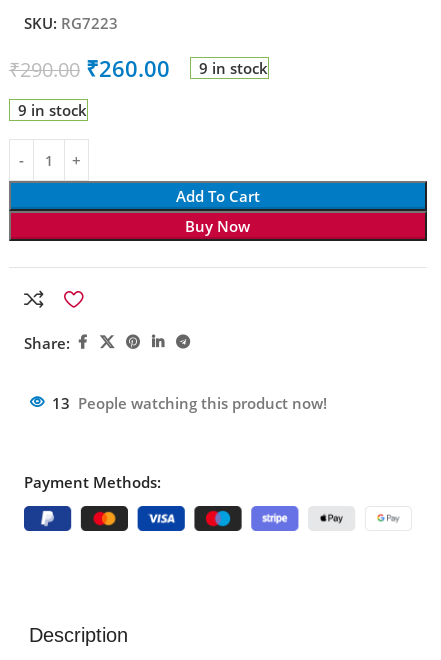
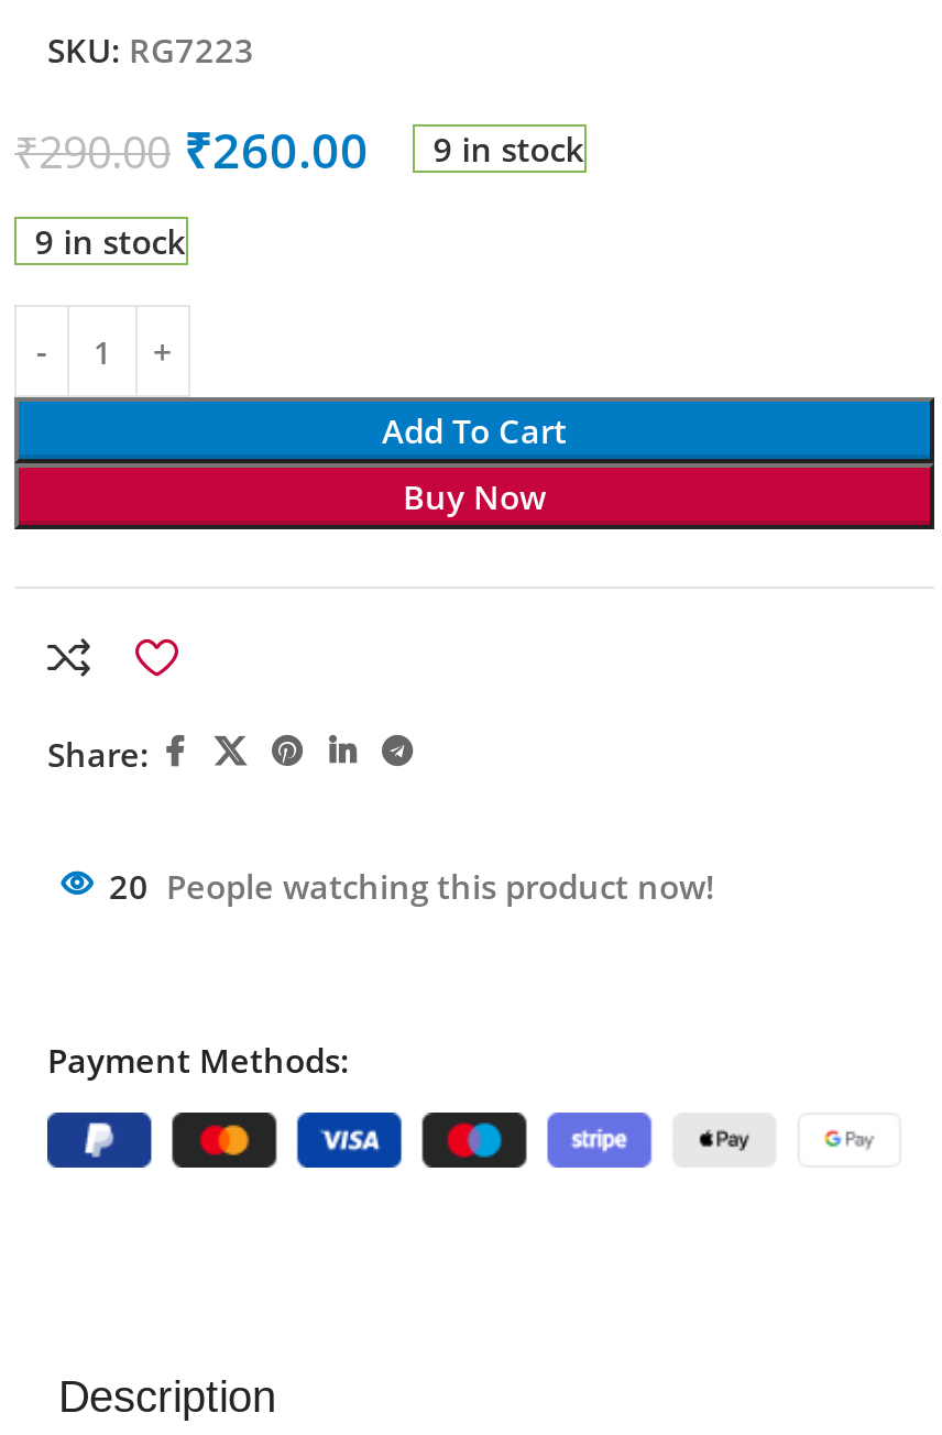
- 13 People watching this product now!
+ 20 People watching this product now!
